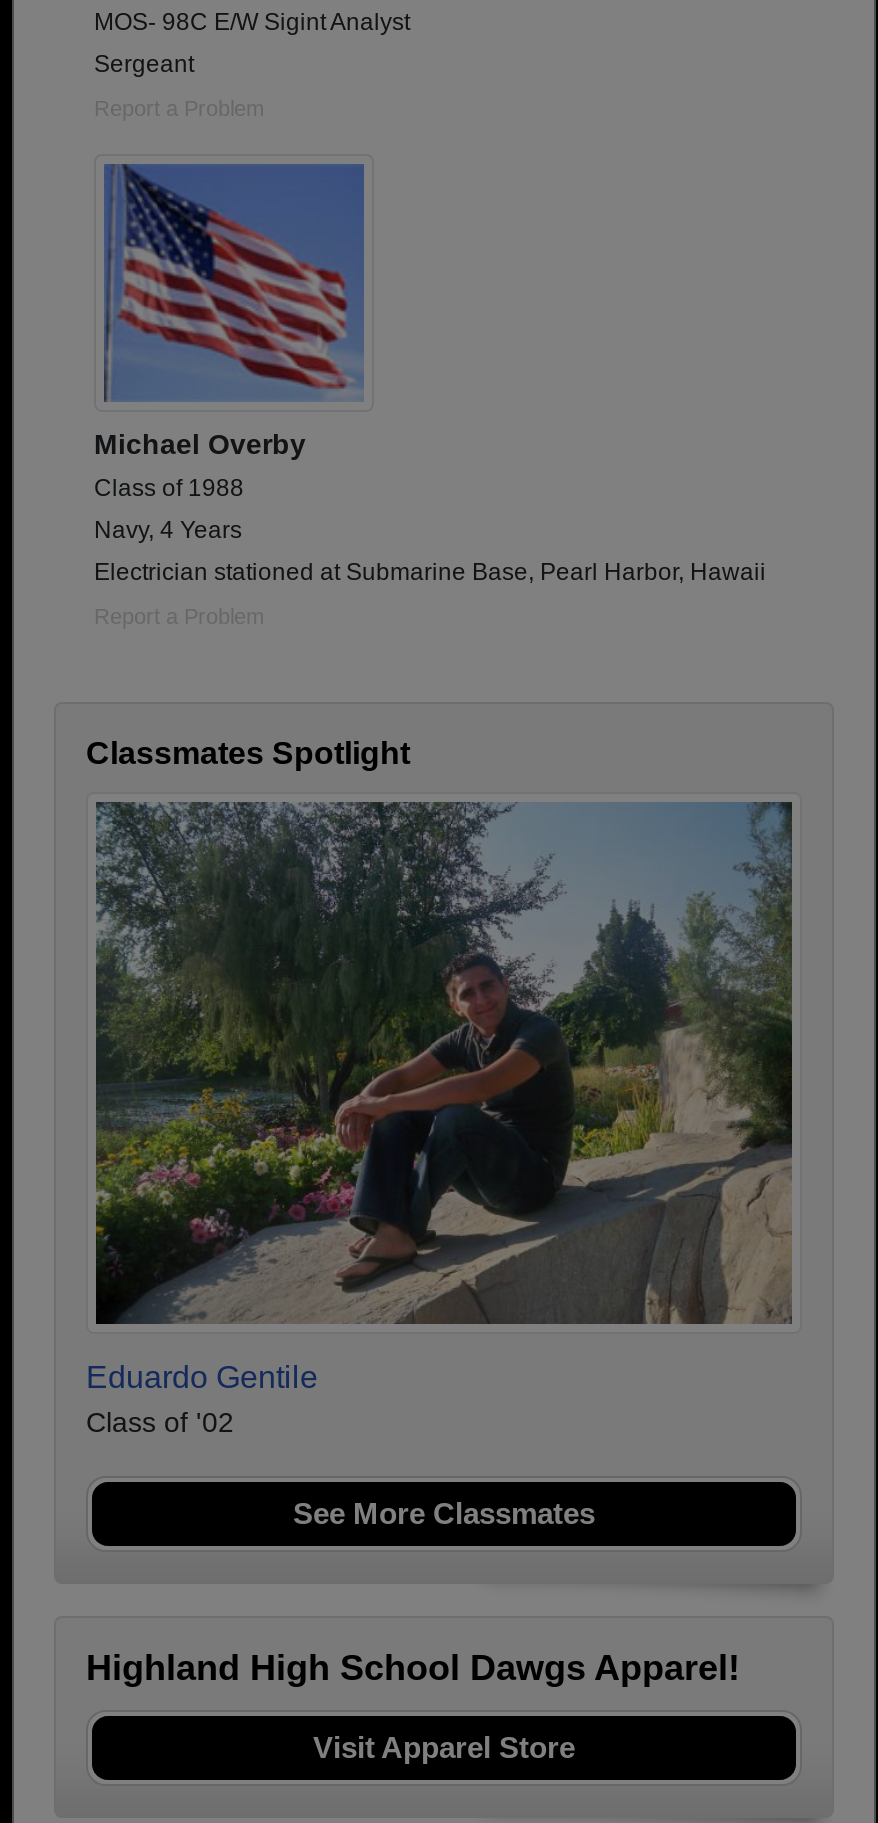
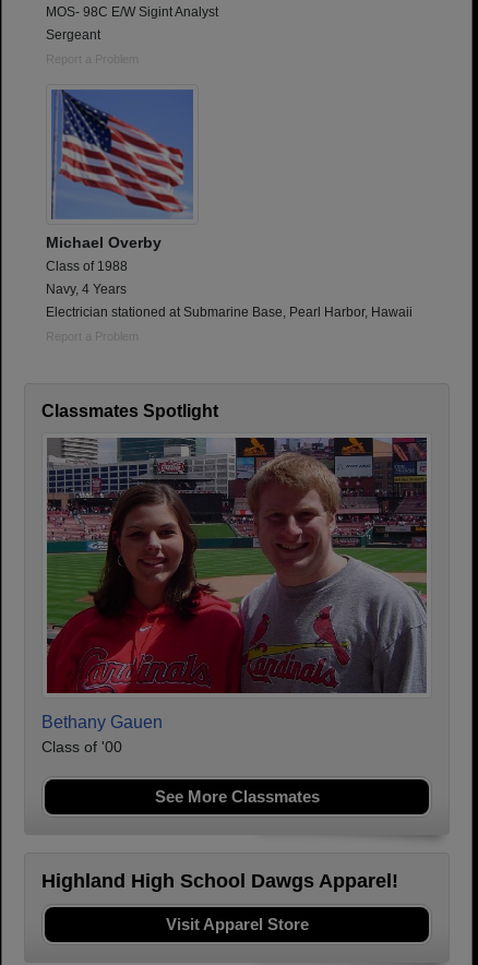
- [image]
- Eduardo Gentile
- Class of '02
+ [image]
+ Bethany Gauen
+ Class of '00
